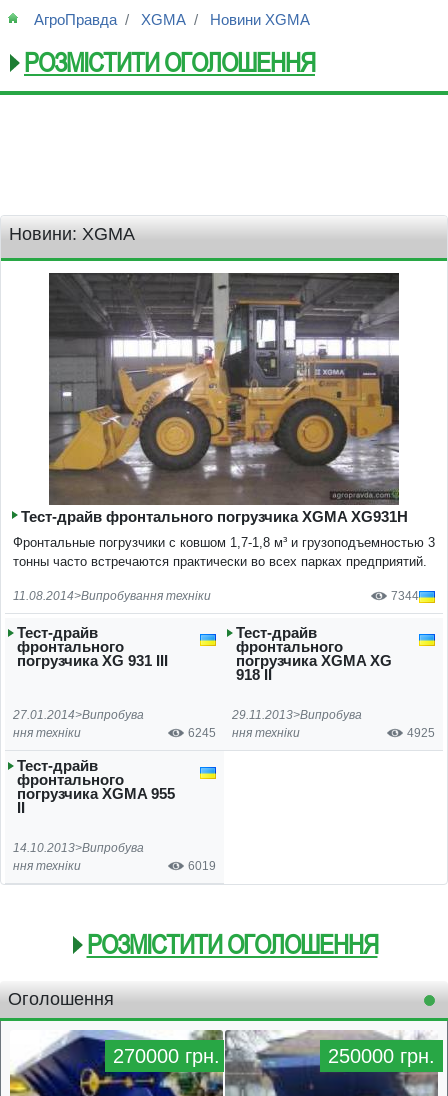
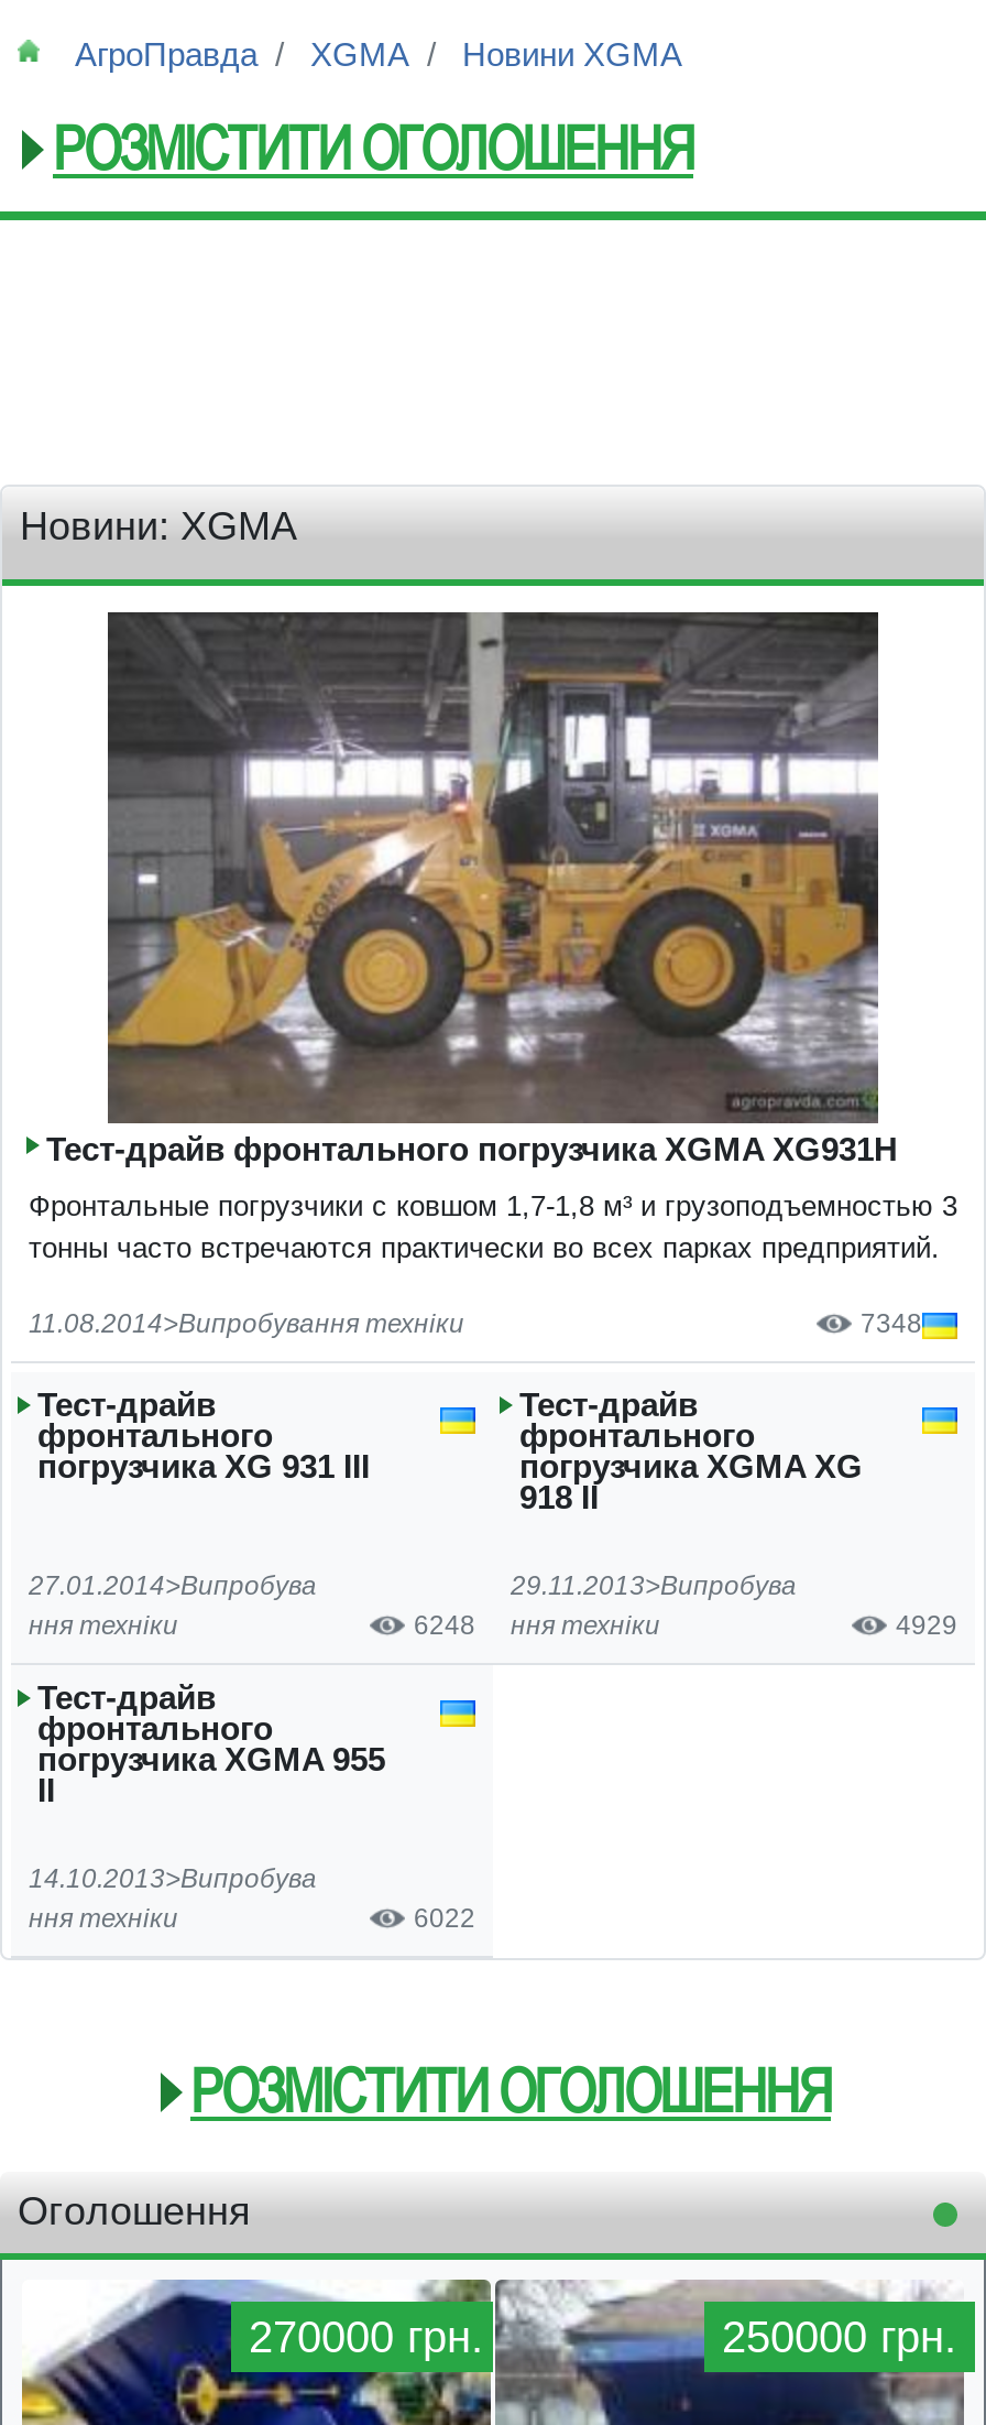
- 7344
+ 7348

- 6245 ння техніки
+ 6248 ння техніки

- 4925
+ 4929

- 6019
+ 6022
